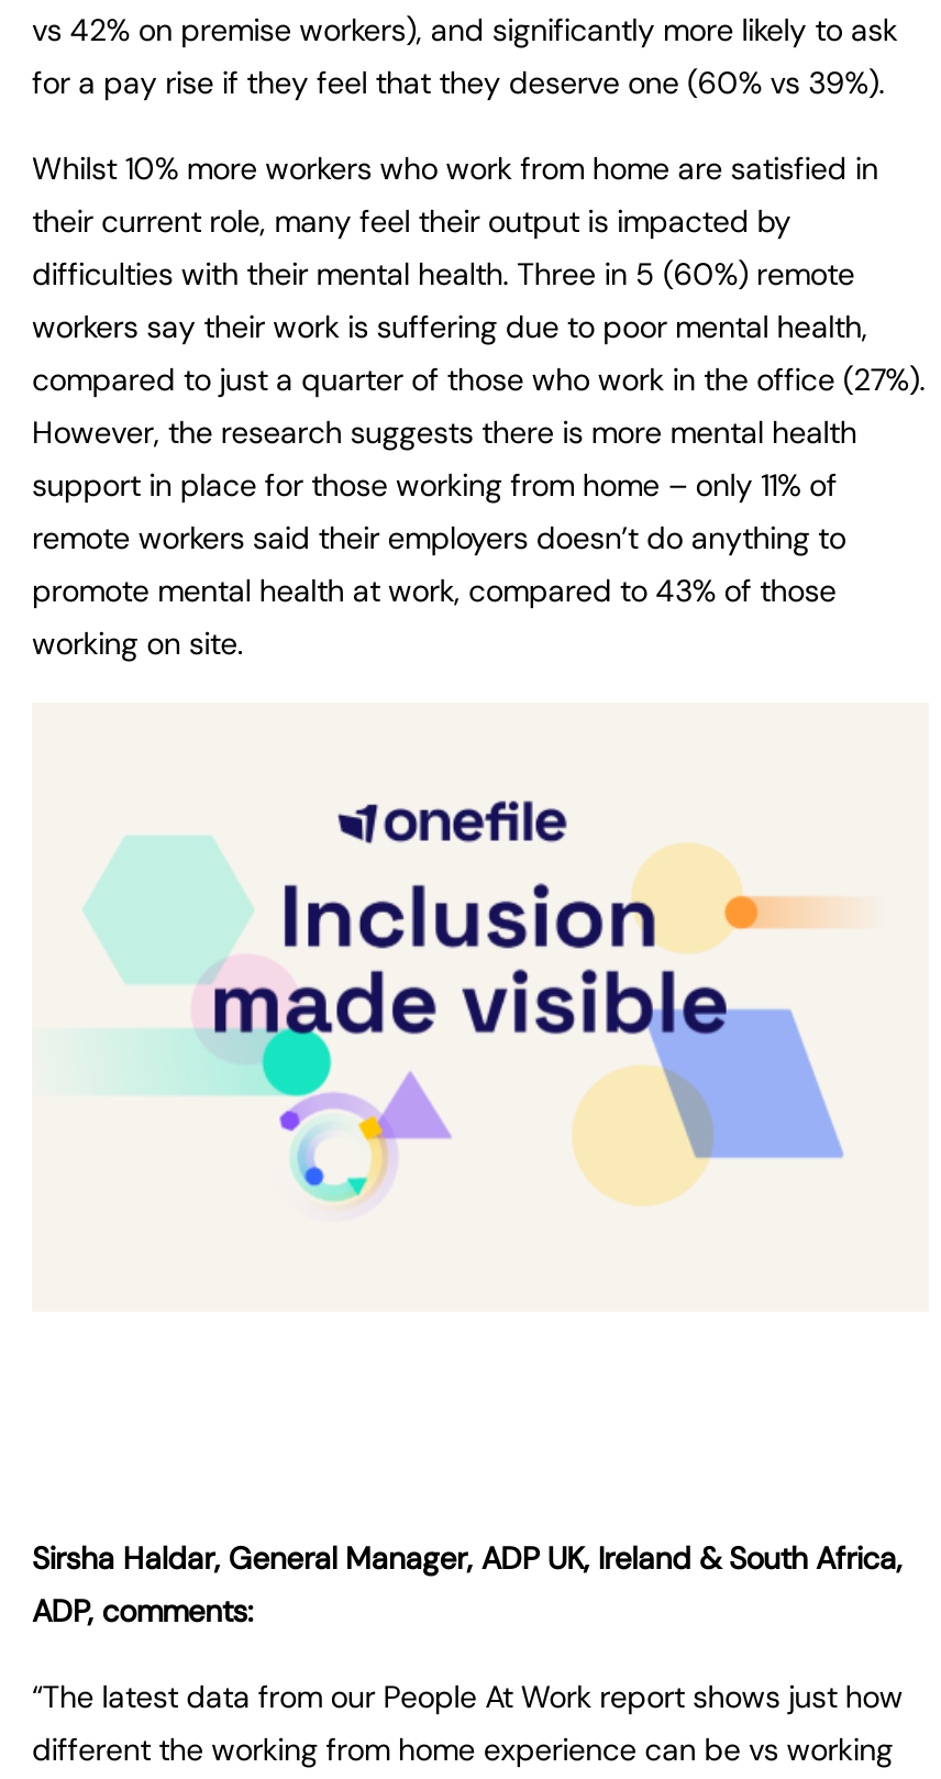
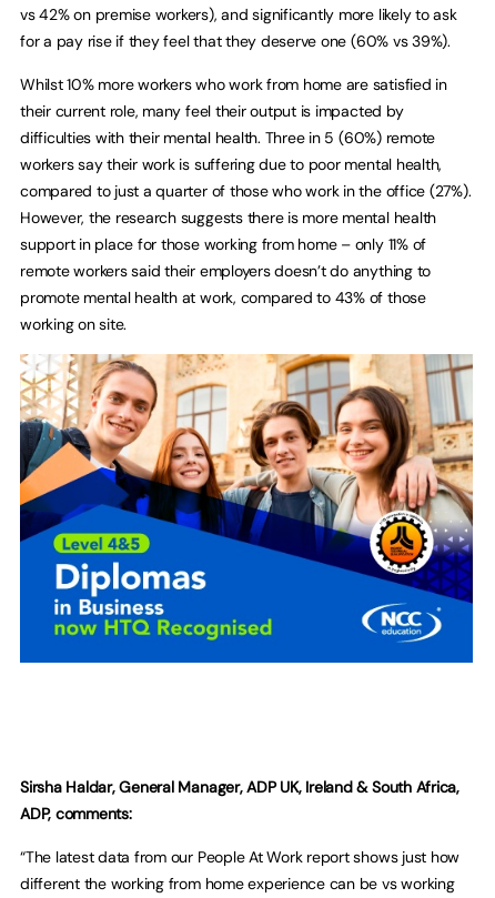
- [image]
+ [image]
